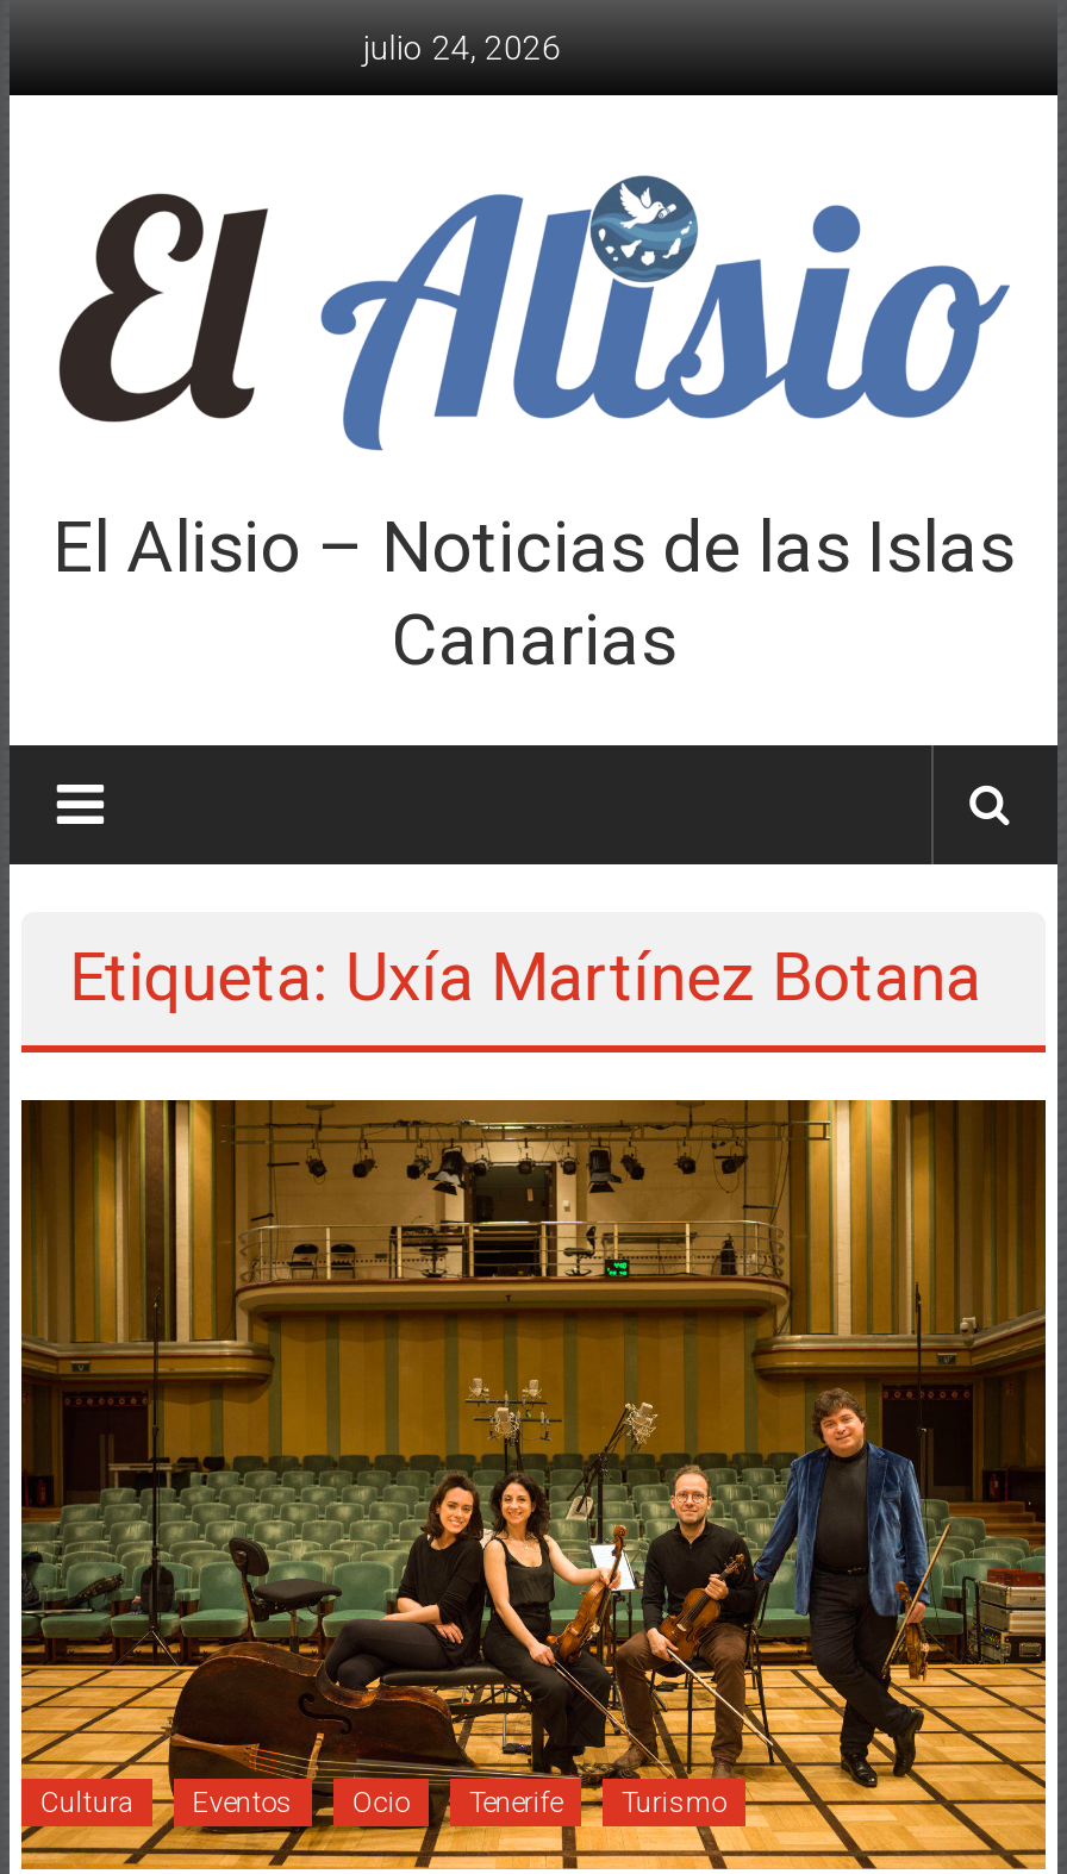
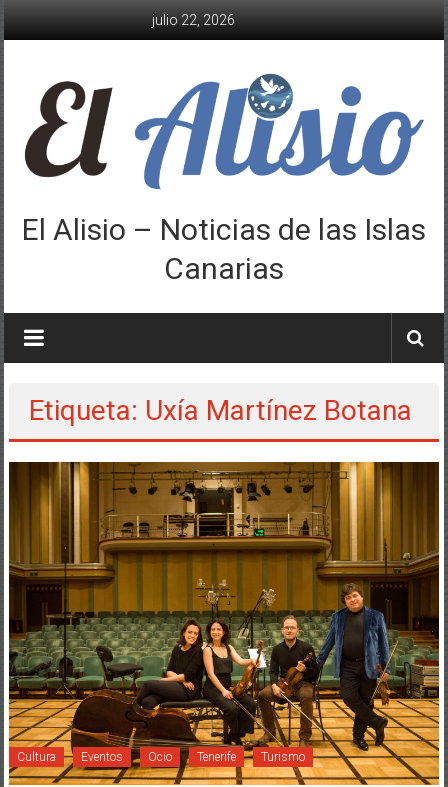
- julio 24, 2026
+ julio 22, 2026
